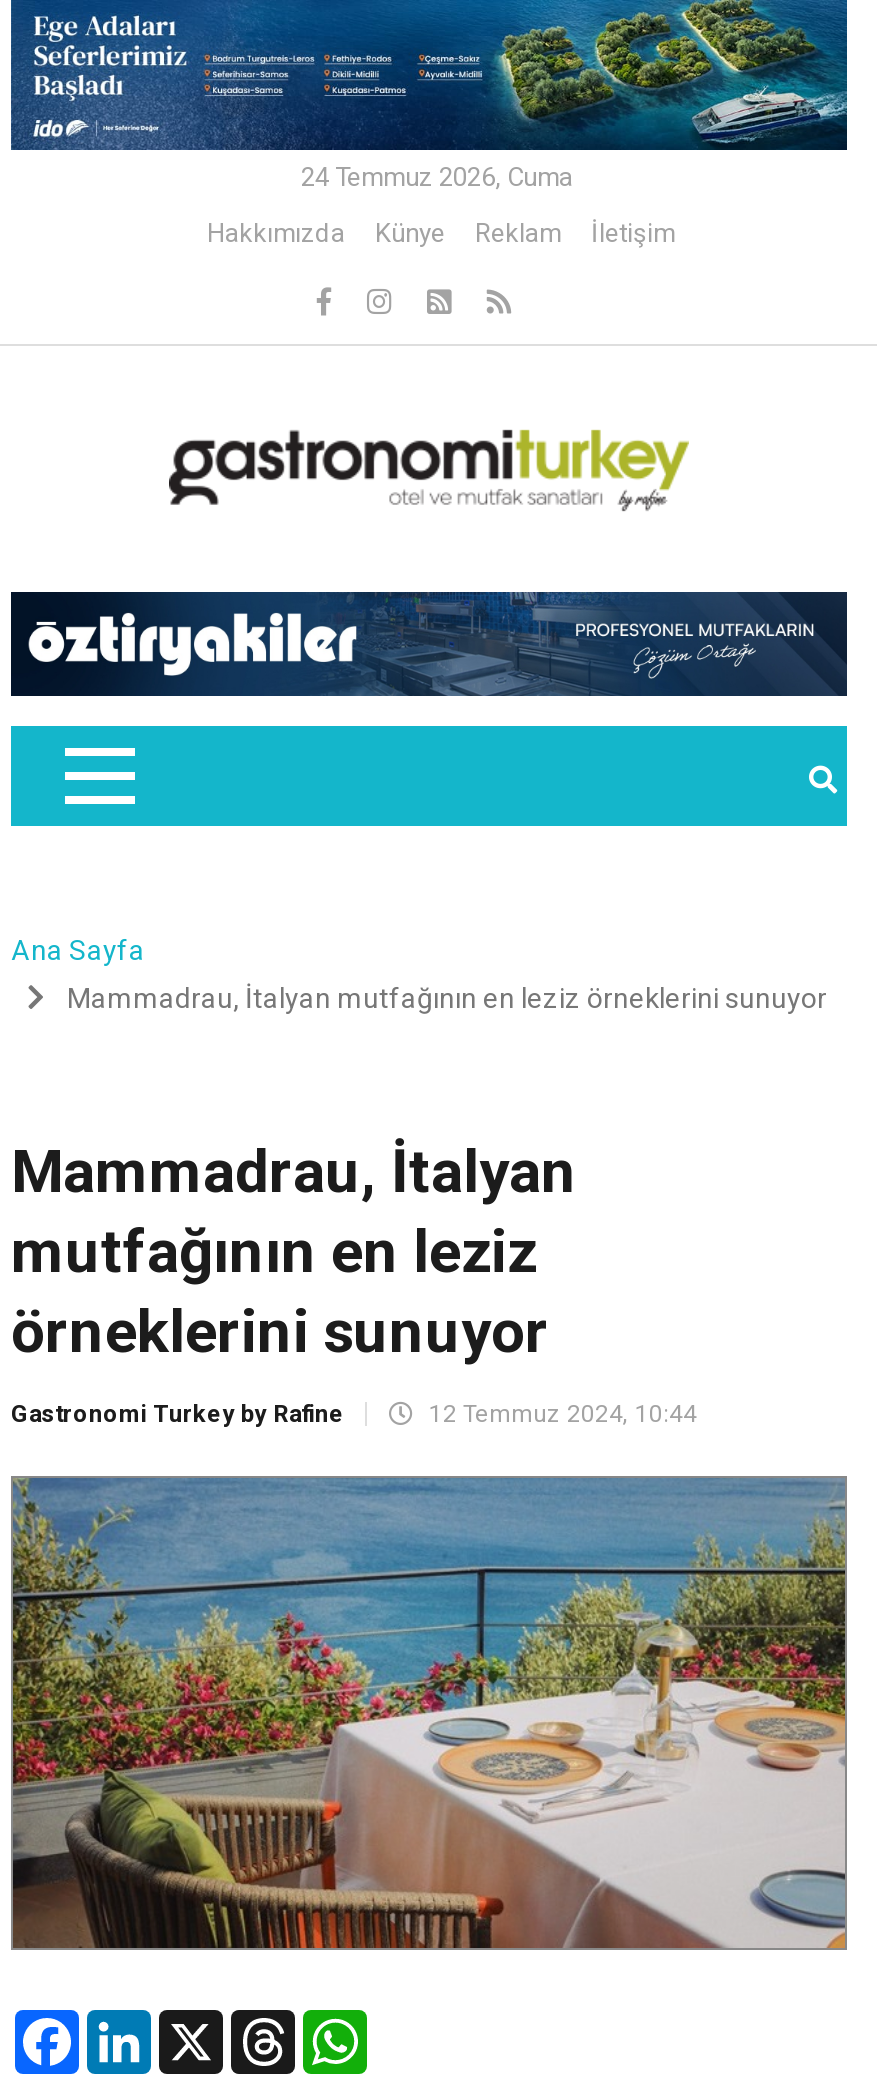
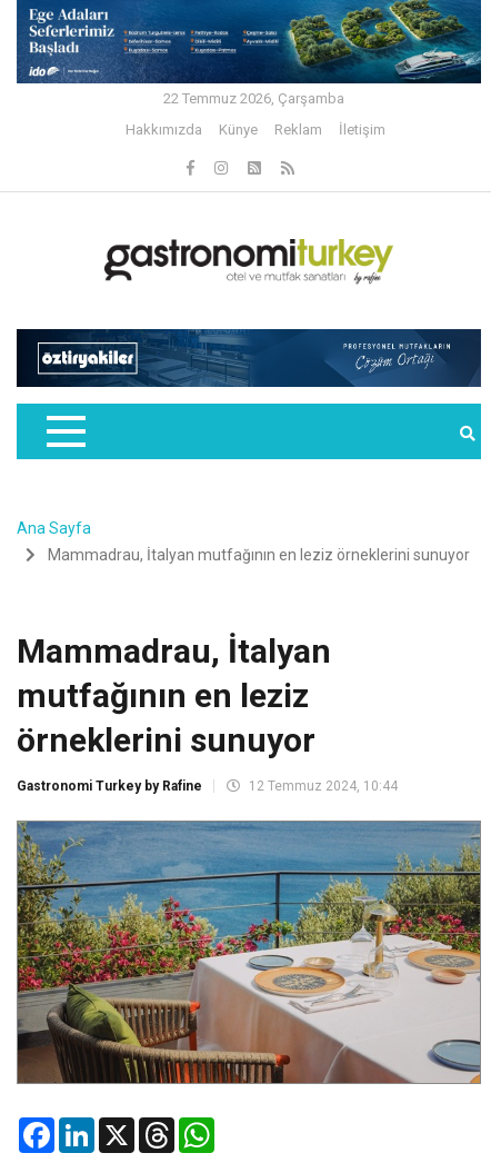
- 24 Temmuz 2026, Cuma
+ 22 Temmuz 2026, Çarşamba

- [image]
+ [image]
